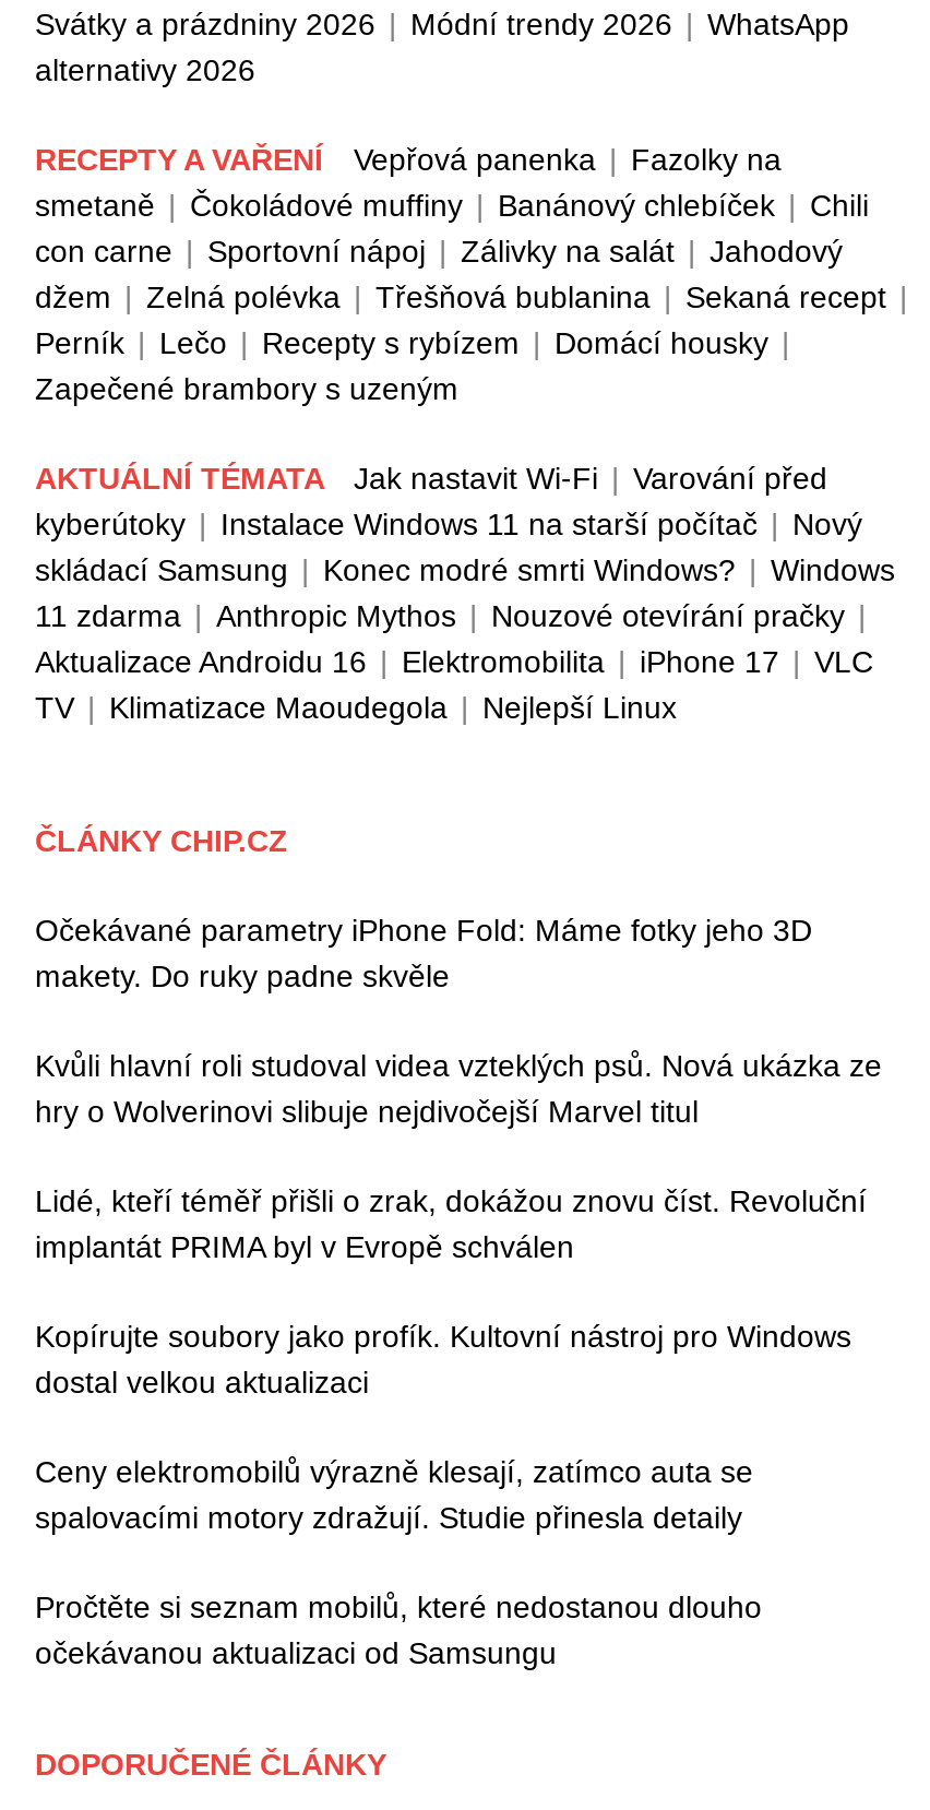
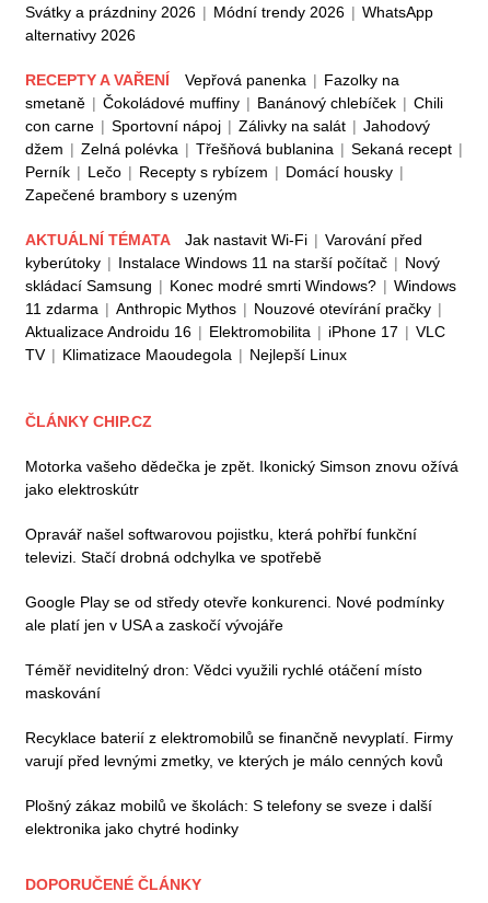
- Očekávané parametry iPhone Fold: Máme fotky jeho 3D
- makety. Do ruky padne skvěle
+ Motorka vašeho dědečka je zpět. Ikonický Simson znovu ožívá
+ jako elektroskútr

- Kvůli hlavní roli studoval videa vzteklých psů. Nová ukázka ze
- hry o Wolverinovi slibuje nejdivočejší Marvel titul
+ Opravář našel softwarovou pojistku, která pohřbí funkční
+ televizi. Stačí drobná odchylka ve spotřebě

- Lidé, kteří téměř přišli o zrak, dokážou znovu číst. Revoluční
- implantát PRIMA byl v Evropě schválen
+ Google Play se od středy otevře konkurenci. Nové podmínky
+ ale platí jen v USA a zaskočí vývojáře

- Kopírujte soubory jako profík. Kultovní nástroj pro Windows
- dostal velkou aktualizaci
+ Téměř neviditelný dron: Vědci využili rychlé otáčení místo
+ maskování

- Ceny elektromobilů výrazně klesají, zatímco auta se
- spalovacími motory zdražují. Studie přinesla detaily
+ Recyklace baterií z elektromobilů se finančně nevyplatí. Firmy
+ varují před levnými zmetky, ve kterých je málo cenných kovů

- Pročtěte si seznam mobilů, které nedostanou dlouho
- očekávanou aktualizaci od Samsungu
+ Plošný zákaz mobilů ve školách: S telefony se sveze i další
+ elektronika jako chytré hodinky
